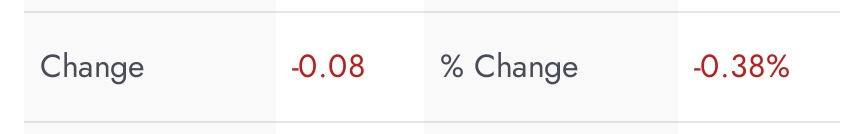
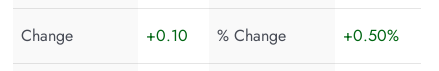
- -0.08 % Change
+ +0.10 % Change

- -0.38%
+ +0.50%
